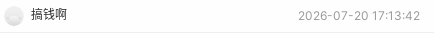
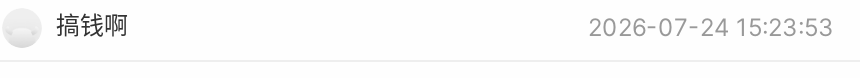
- 2026-07-20 17:13:42
+ 2026-07-24 15:23:53
